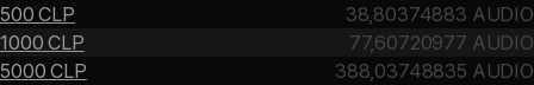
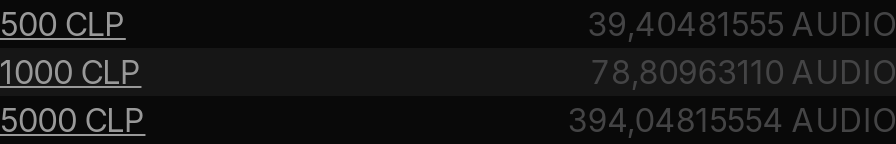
- 38,80374883 AUDIO
+ 39,40481555 AUDIO

- 77,60720977 AUDIO
+ 78,80963110 AUDIO

- 388,03748835 AUDIO
+ 394,04815554 AUDIO
